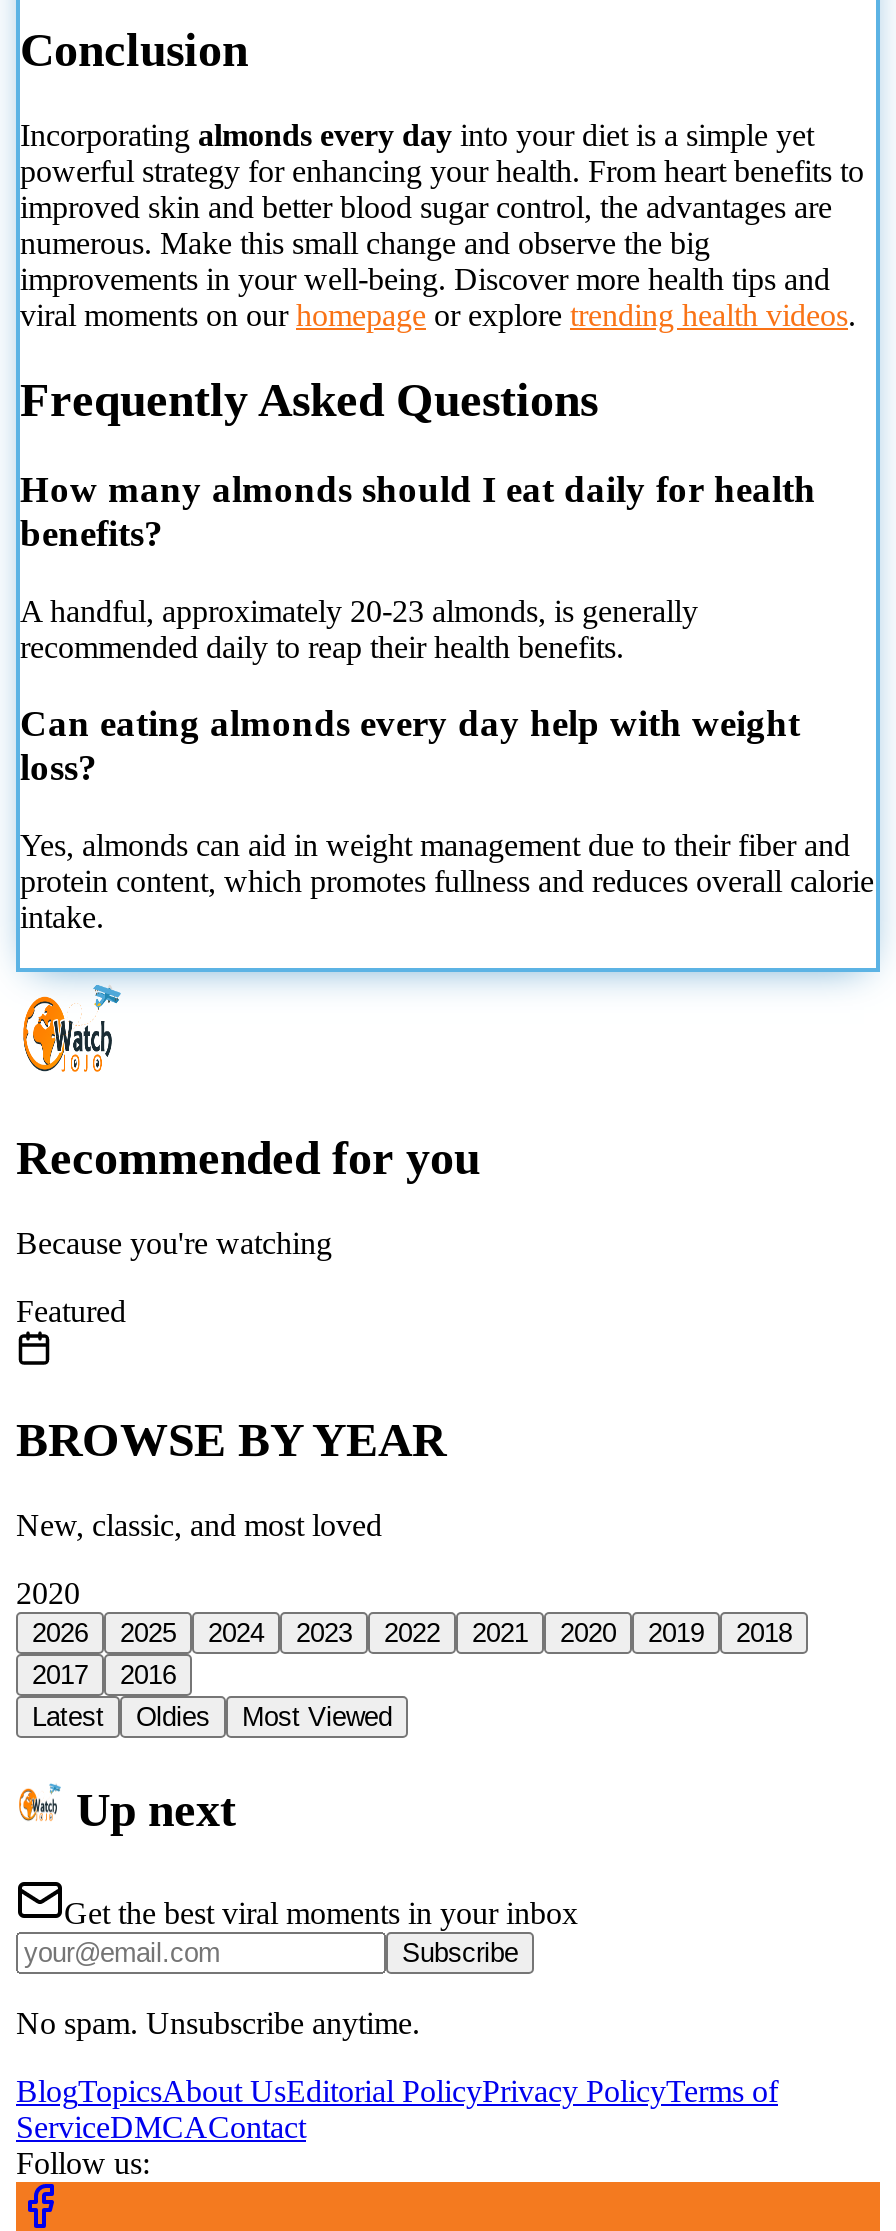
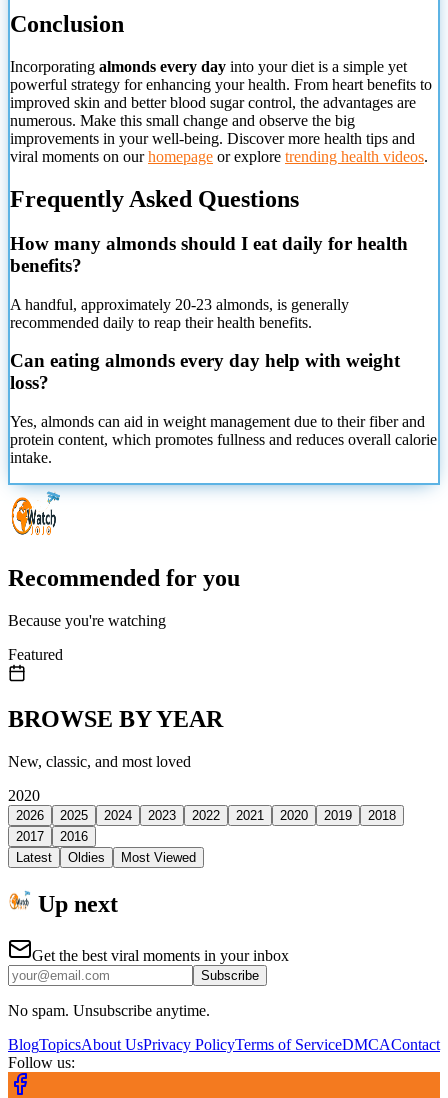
- BlogTopicsAbout UsEditorial PolicyPrivacy PolicyTerms of
- ServiceDMCAContact
+ BlogTopicsAbout UsPrivacy PolicyTerms of ServiceDMCAContact
